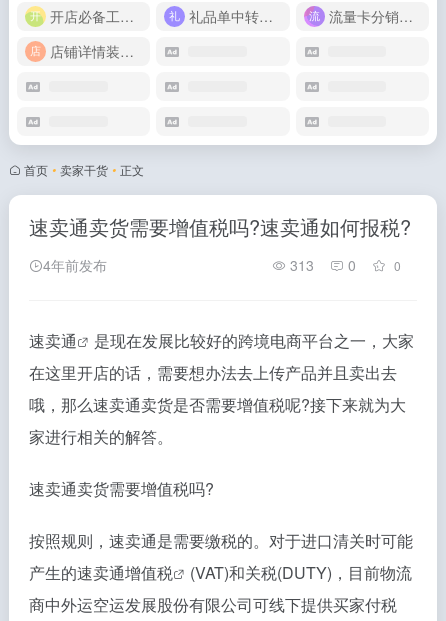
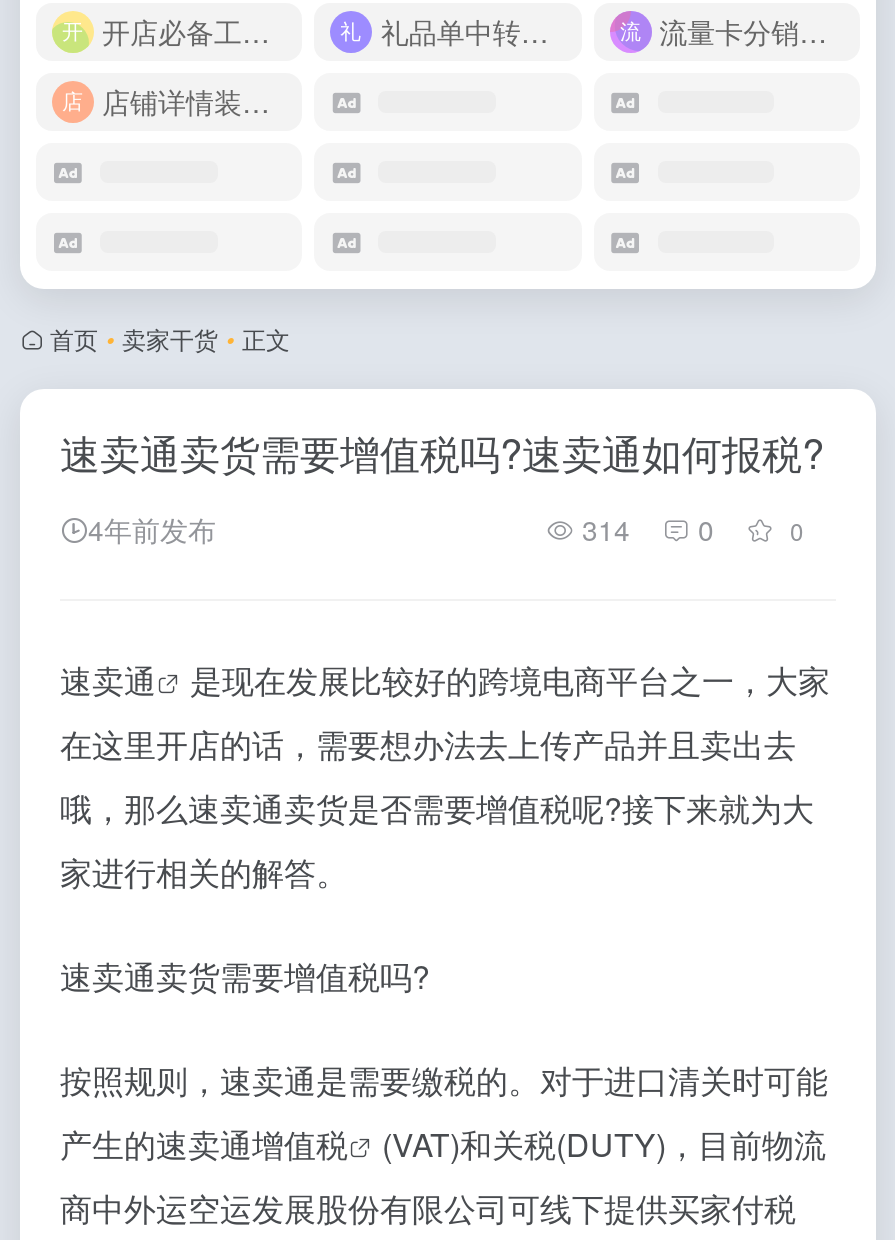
- 313 0
+ 314 0
